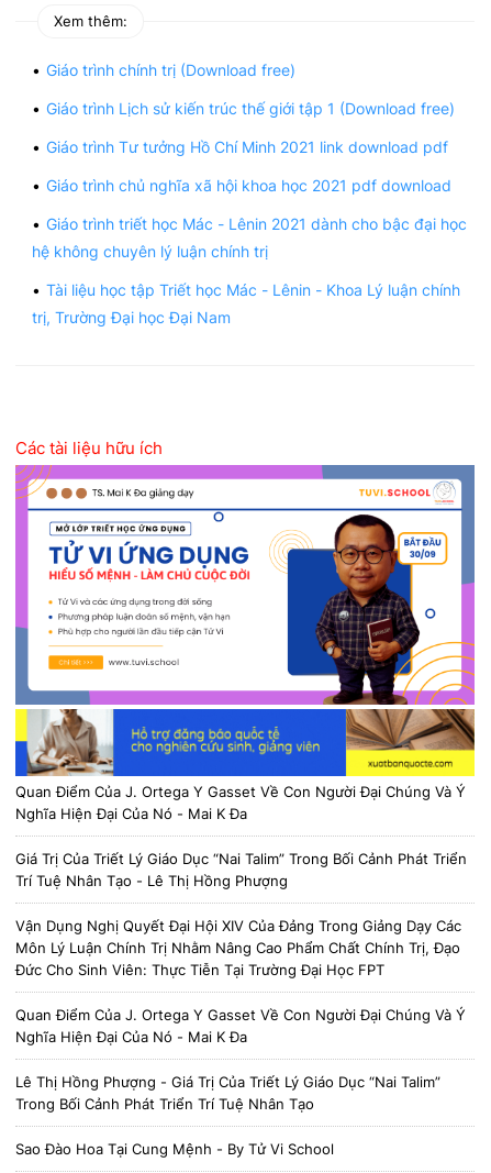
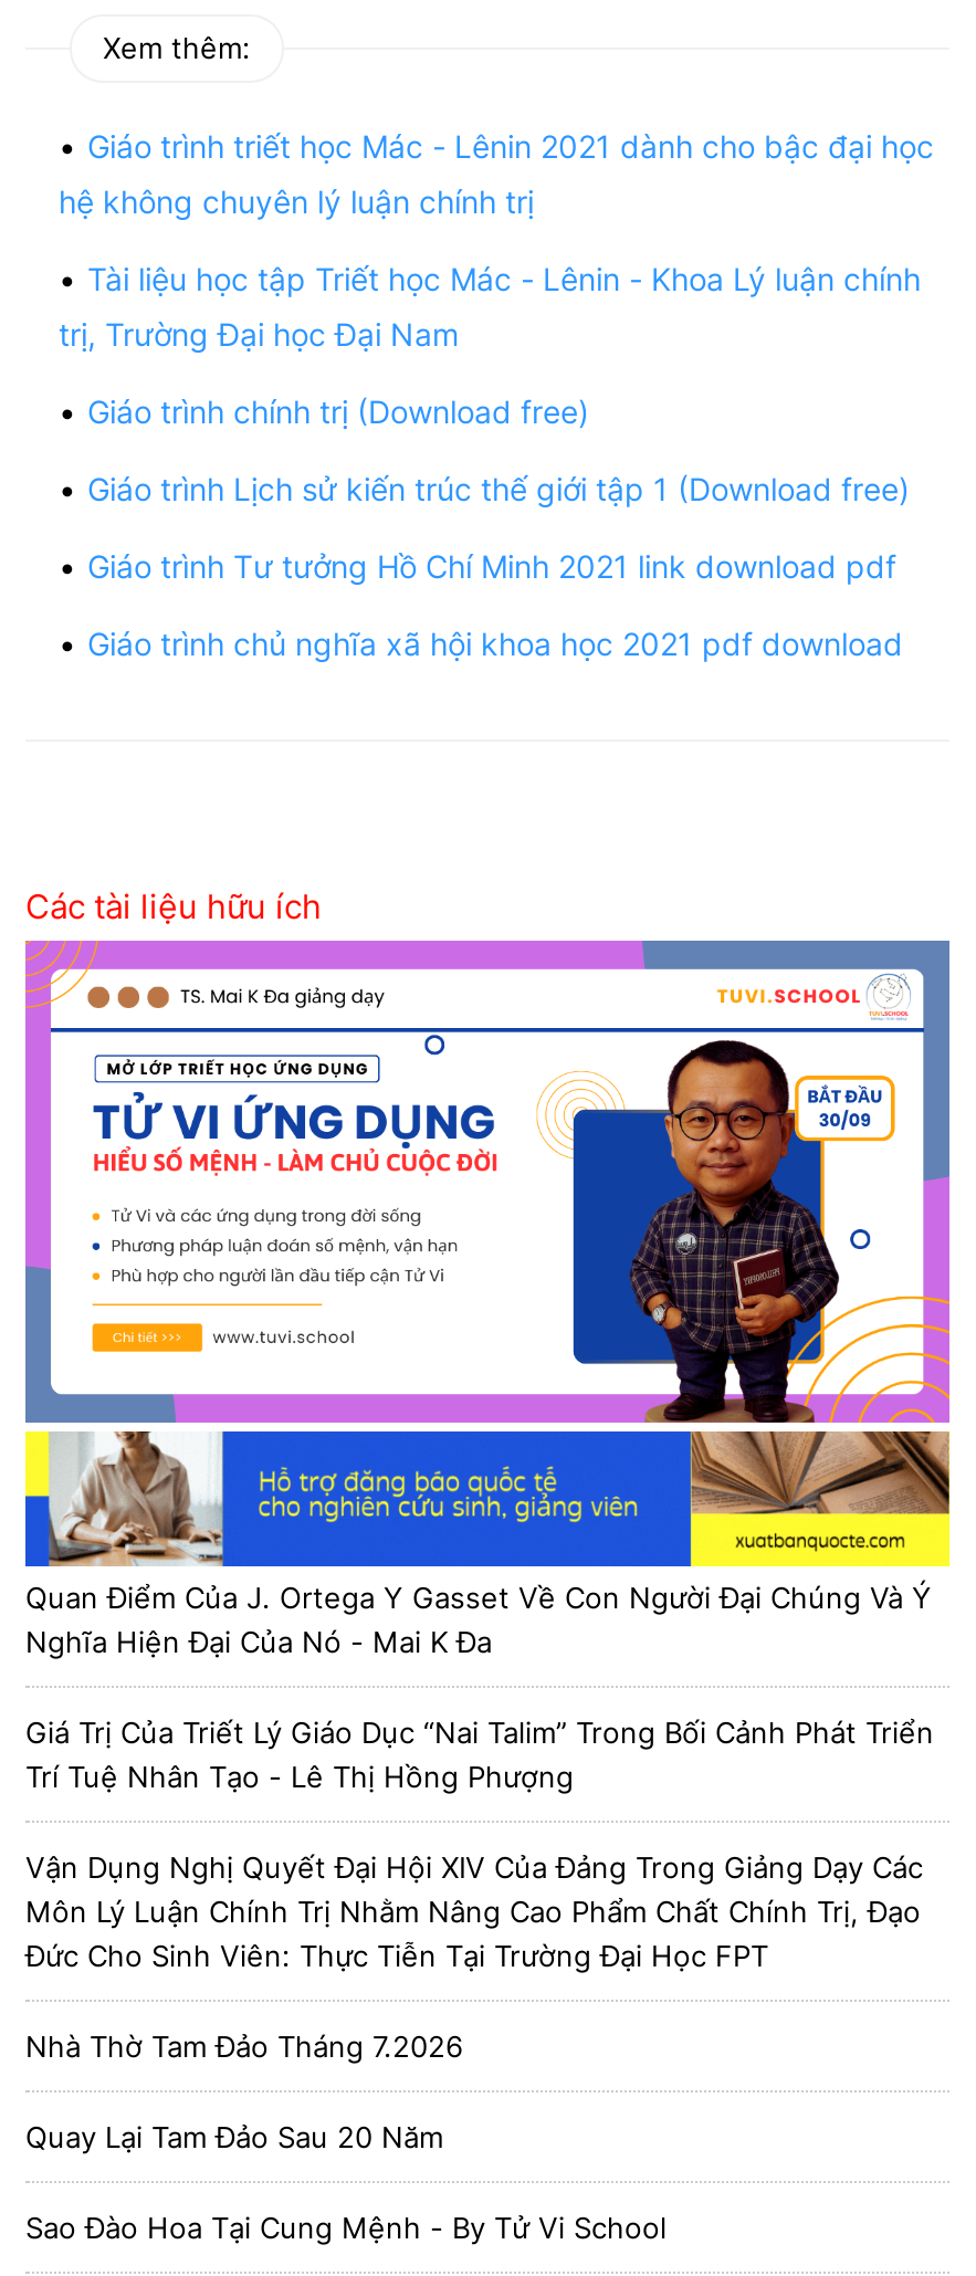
moved down: Giáo trình chính trị (Download free) | Giáo trình Lịch sử kiến trúc thế giới tập 1 (Download free) | Giáo trình Tư tưởng Hồ Chí Minh 2021 link download pdf | Giáo trình chủ nghĩa xã hội khoa học 2021 pdf download

moved up: Giáo trình triết học Mác - Lênin 2021 dành cho bậc đại học | hệ không chuyên lý luận chính trị | Tài liệu học tập Triết học Mác - Lênin - Khoa Lý luận chính | trị, Trường Đại học Đại Nam

- Quan Điểm Của J. Ortega Y Gasset Về Con Người Đại Chúng Và Ý
- Nghĩa Hiện Đại Của Nó - Mai K Đa
+ Nhà Thờ Tam Đảo Tháng 7.2026

- Lê Thị Hồng Phượng - Giá Trị Của Triết Lý Giáo Dục “Nai Talim”
- Trong Bối Cảnh Phát Triển Trí Tuệ Nhân Tạo
+ Quay Lại Tam Đảo Sau 20 Năm
